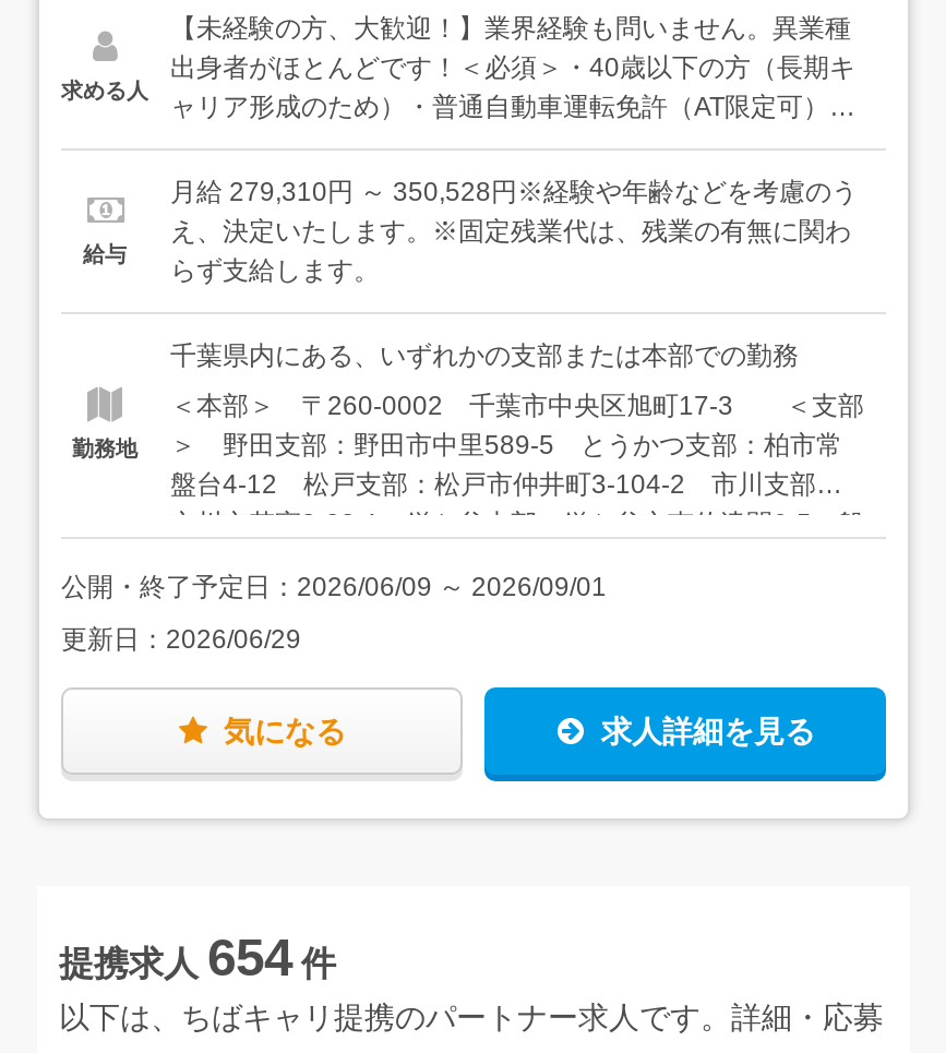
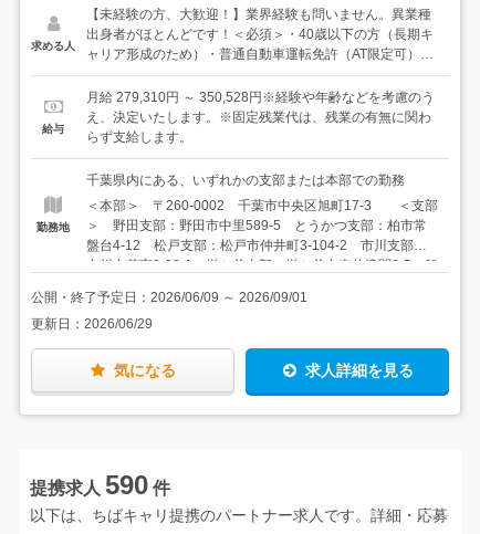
- 提携求人654件
+ 提携求人590件
